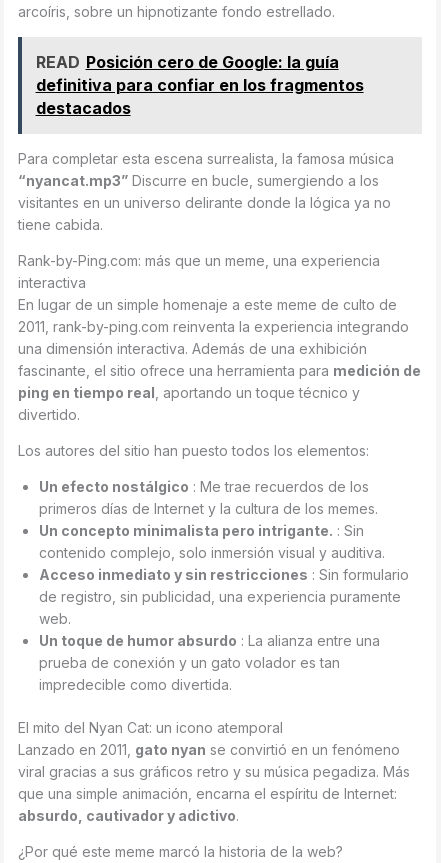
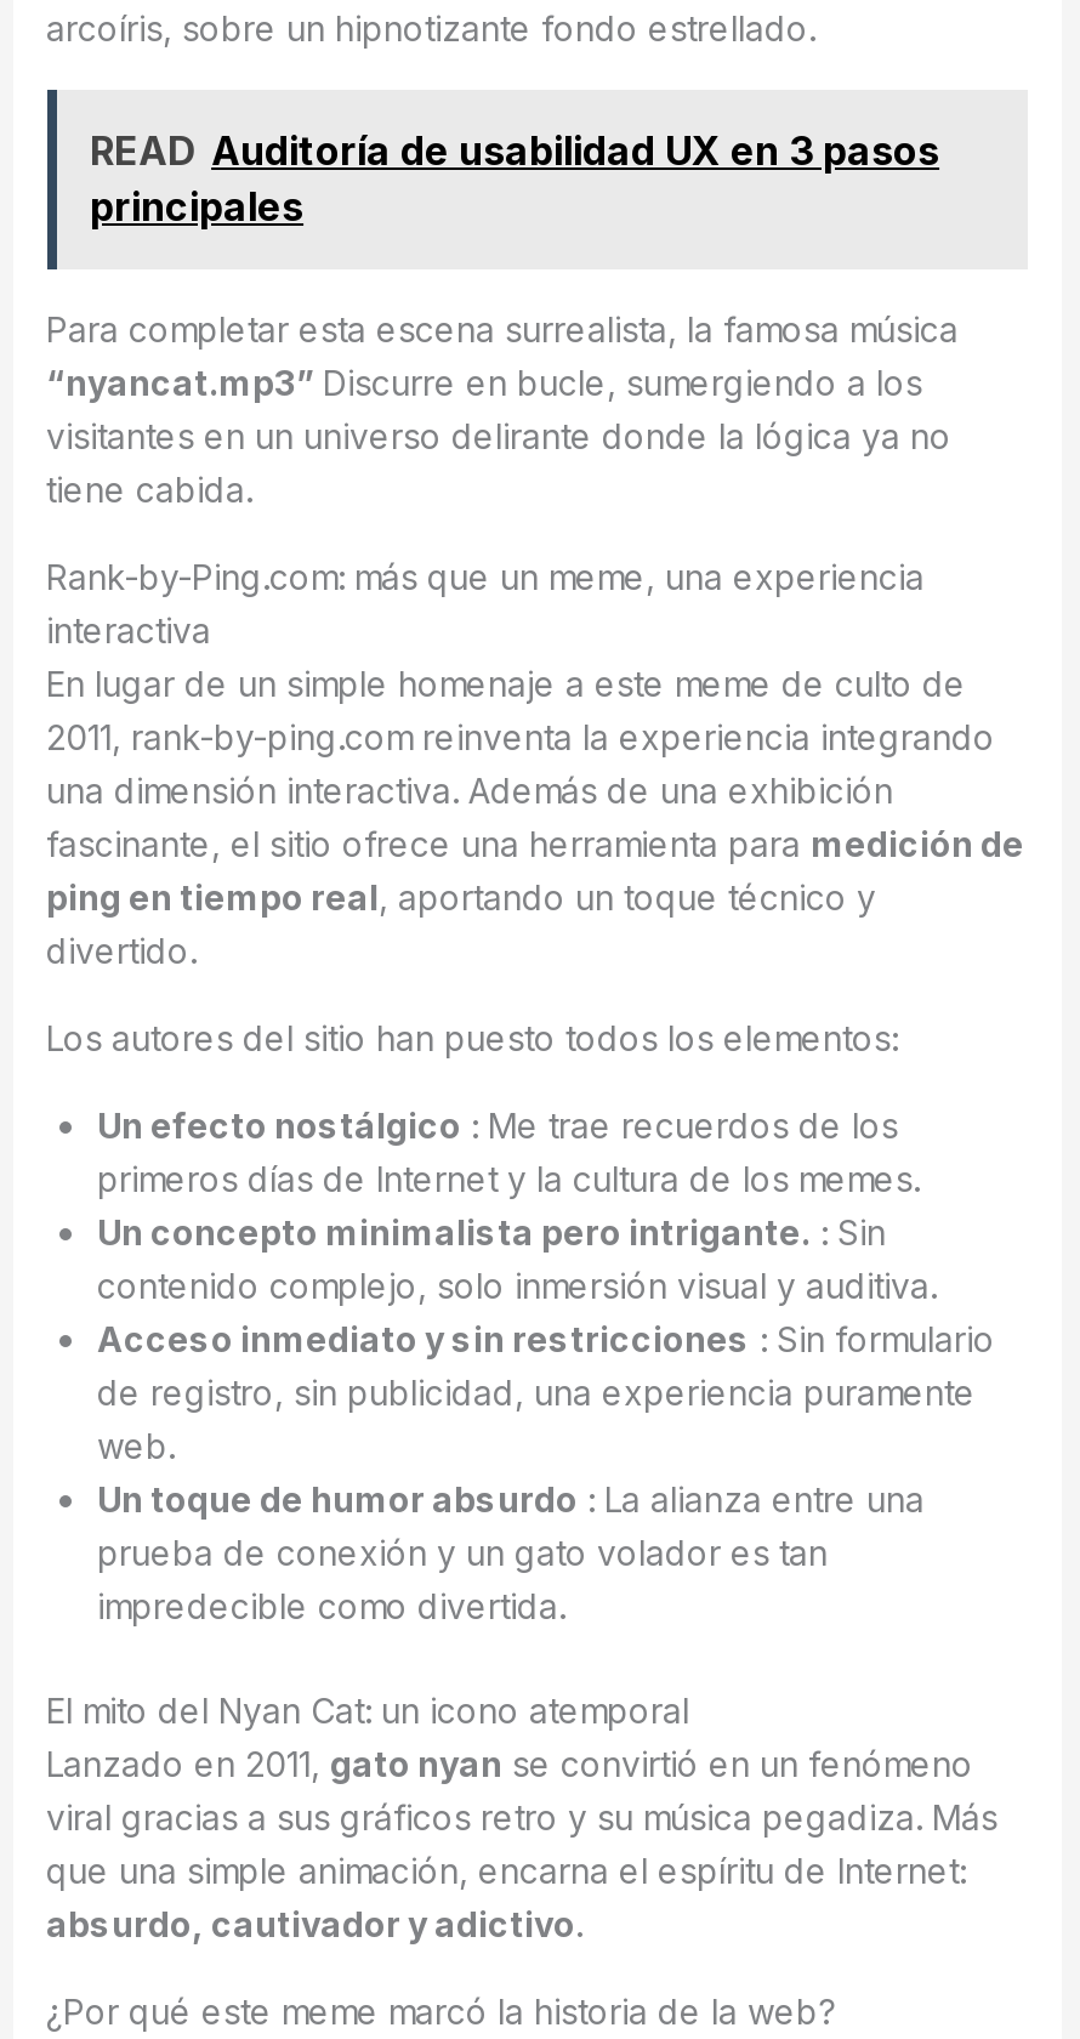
- READ Posición cero de Google: la guía
- definitiva para confiar en los fragmentos
- destacados
+ READ Auditoría de usabilidad UX en 3 pasos
+ principales
